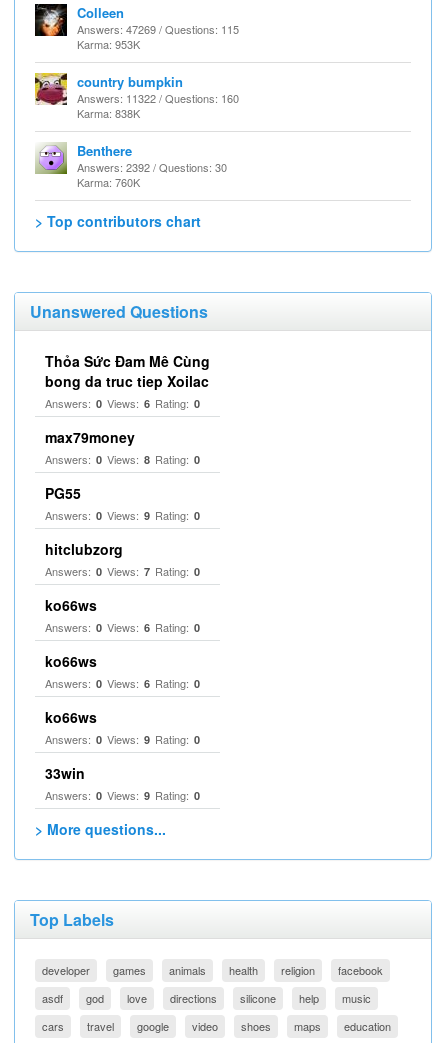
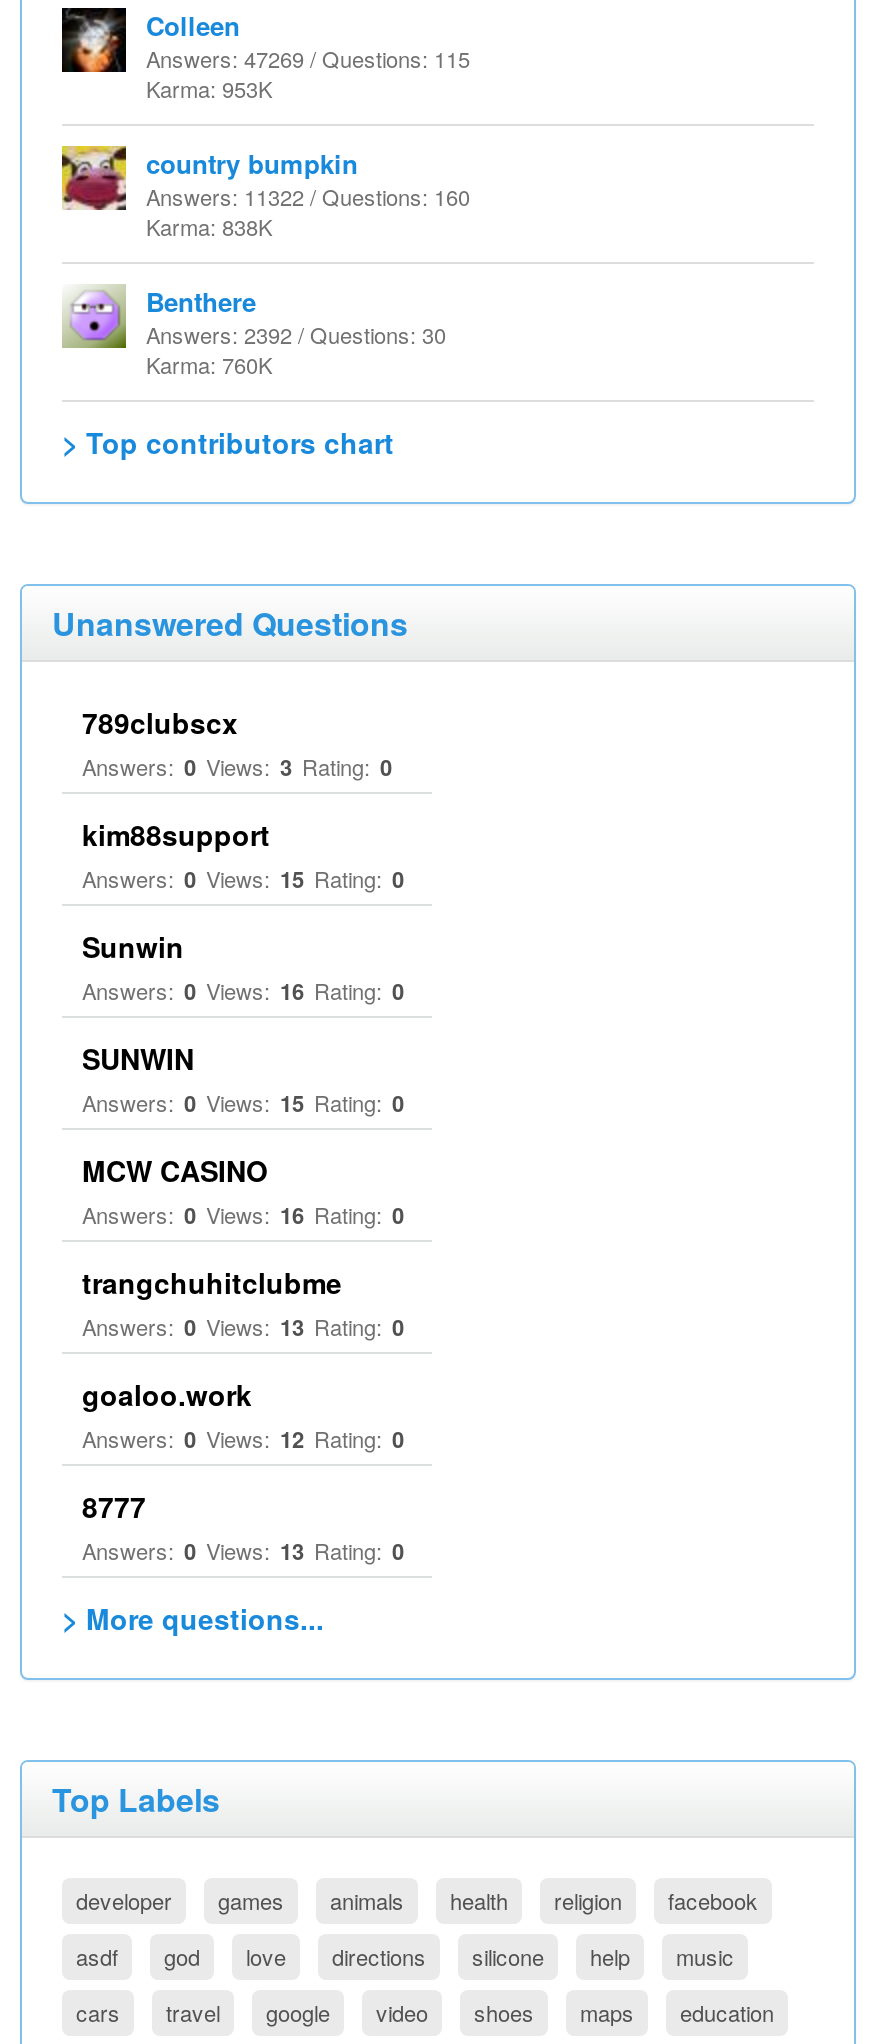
- Thỏa Sức Đam Mê Cùng
- bong da truc tiep Xoilac
- Answers: 0 Views: 6 Rating: 0
+ 789clubscx
+ Answers: 0 Views: 3 Rating: 0

- max79money
- Answers: 0 Views: 8 Rating: 0
+ kim88support
+ Answers: 0 Views: 15 Rating: 0

- PG55
- Answers: 0 Views: 9 Rating: 0
+ Sunwin
+ Answers: 0 Views: 16 Rating: 0

- hitclubzorg
- Answers: 0 Views: 7 Rating: 0
+ SUNWIN
+ Answers: 0 Views: 15 Rating: 0

- ko66ws
- Answers: 0 Views: 6 Rating: 0
+ MCW CASINO
+ Answers: 0 Views: 16 Rating: 0

- ko66ws
- Answers: 0 Views: 6 Rating: 0
+ trangchuhitclubme
+ Answers: 0 Views: 13 Rating: 0

- ko66ws
- Answers: 0 Views: 9 Rating: 0
+ goaloo.work
+ Answers: 0 Views: 12 Rating: 0

- 33win
- Answers: 0 Views: 9 Rating: 0
+ 8777
+ Answers: 0 Views: 13 Rating: 0
